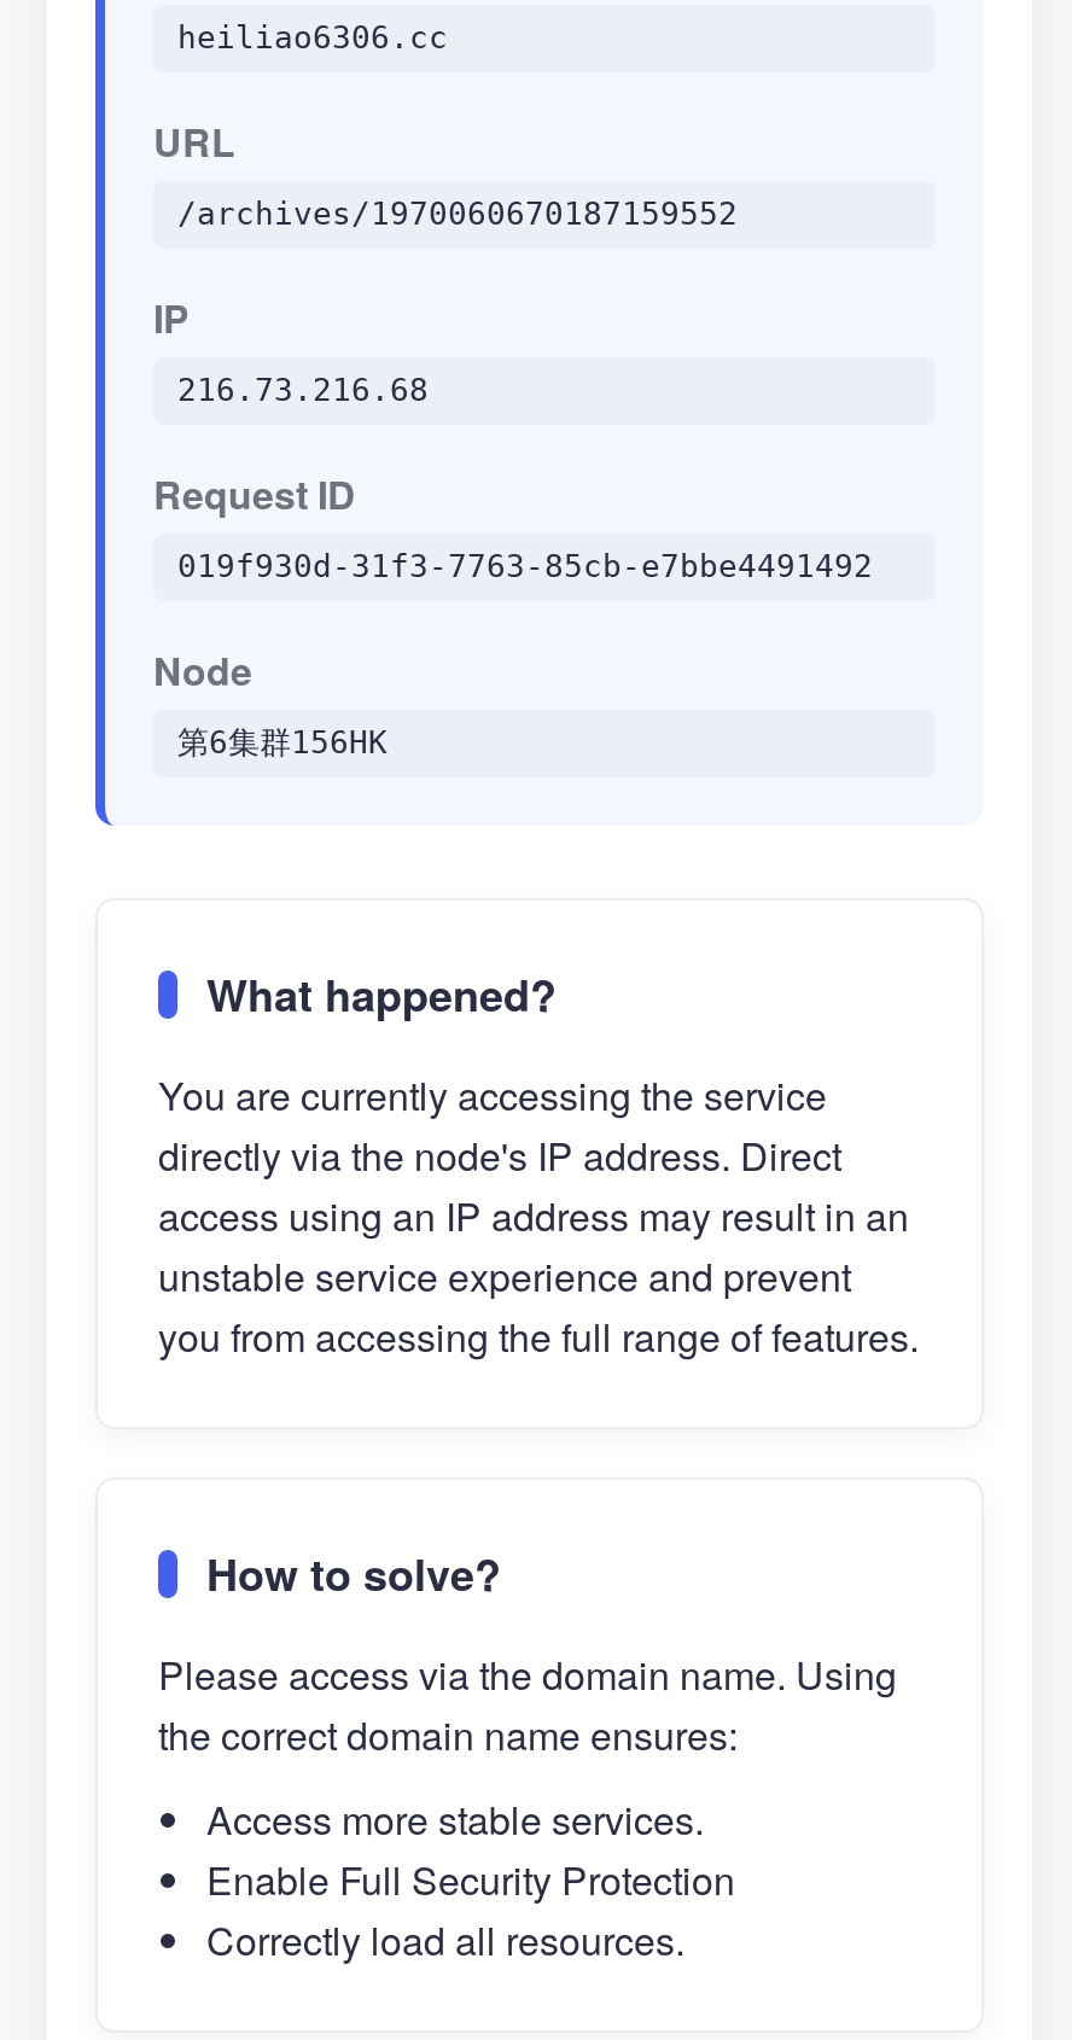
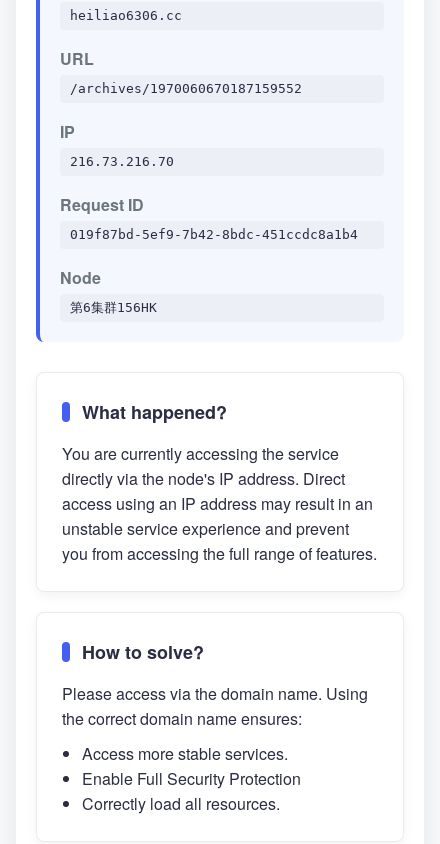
- 216.73.216.68
+ 216.73.216.70

- 019f930d-31f3-7763-85cb-e7bbe4491492
+ 019f87bd-5ef9-7b42-8bdc-451ccdc8a1b4
